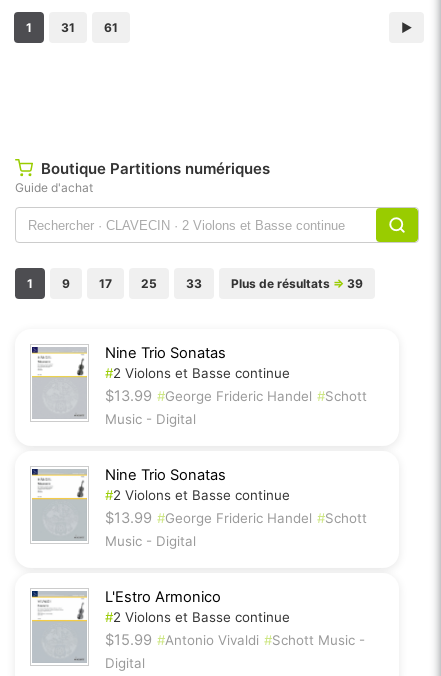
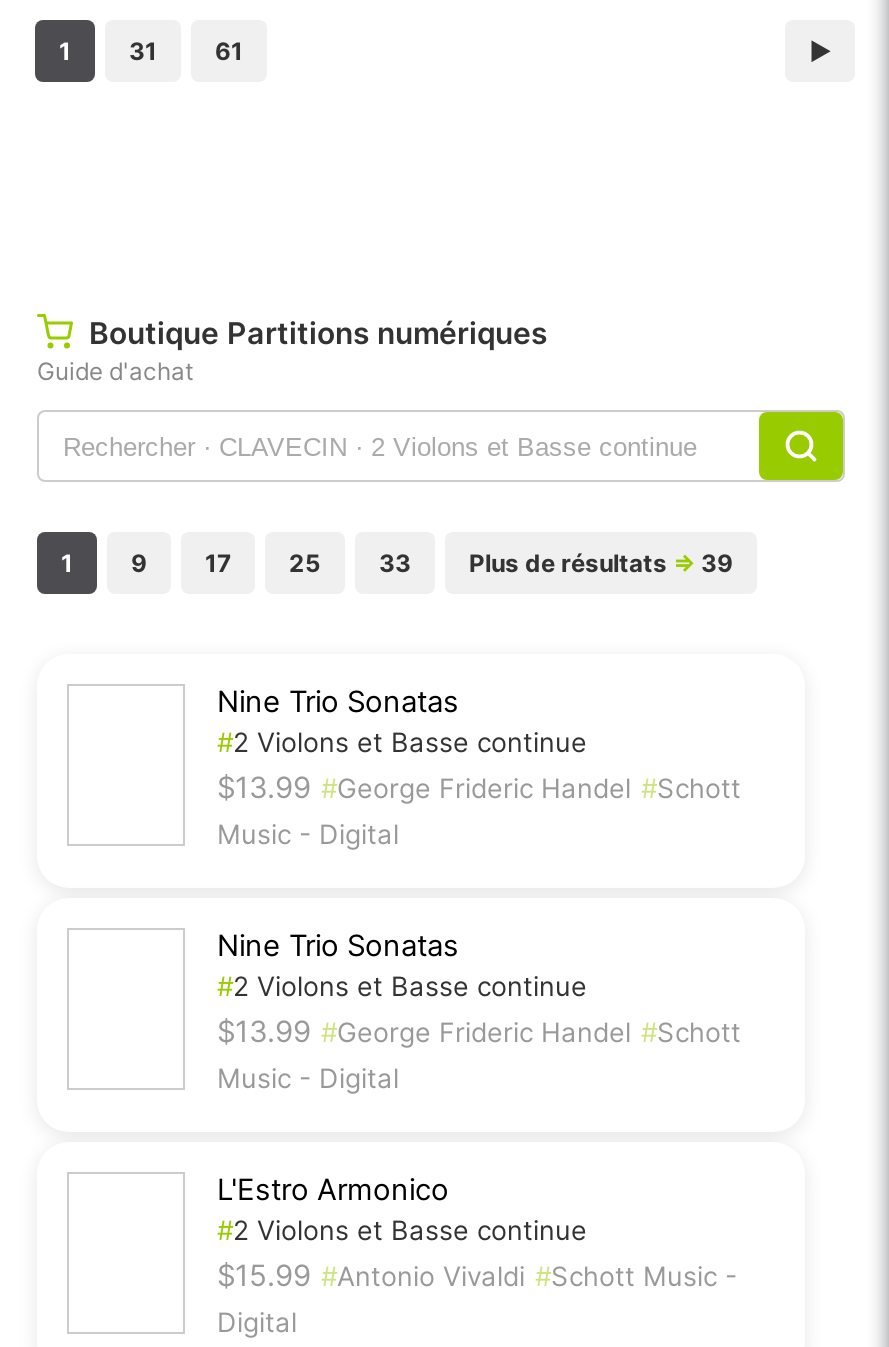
- [image]

- [image]

- [image]
